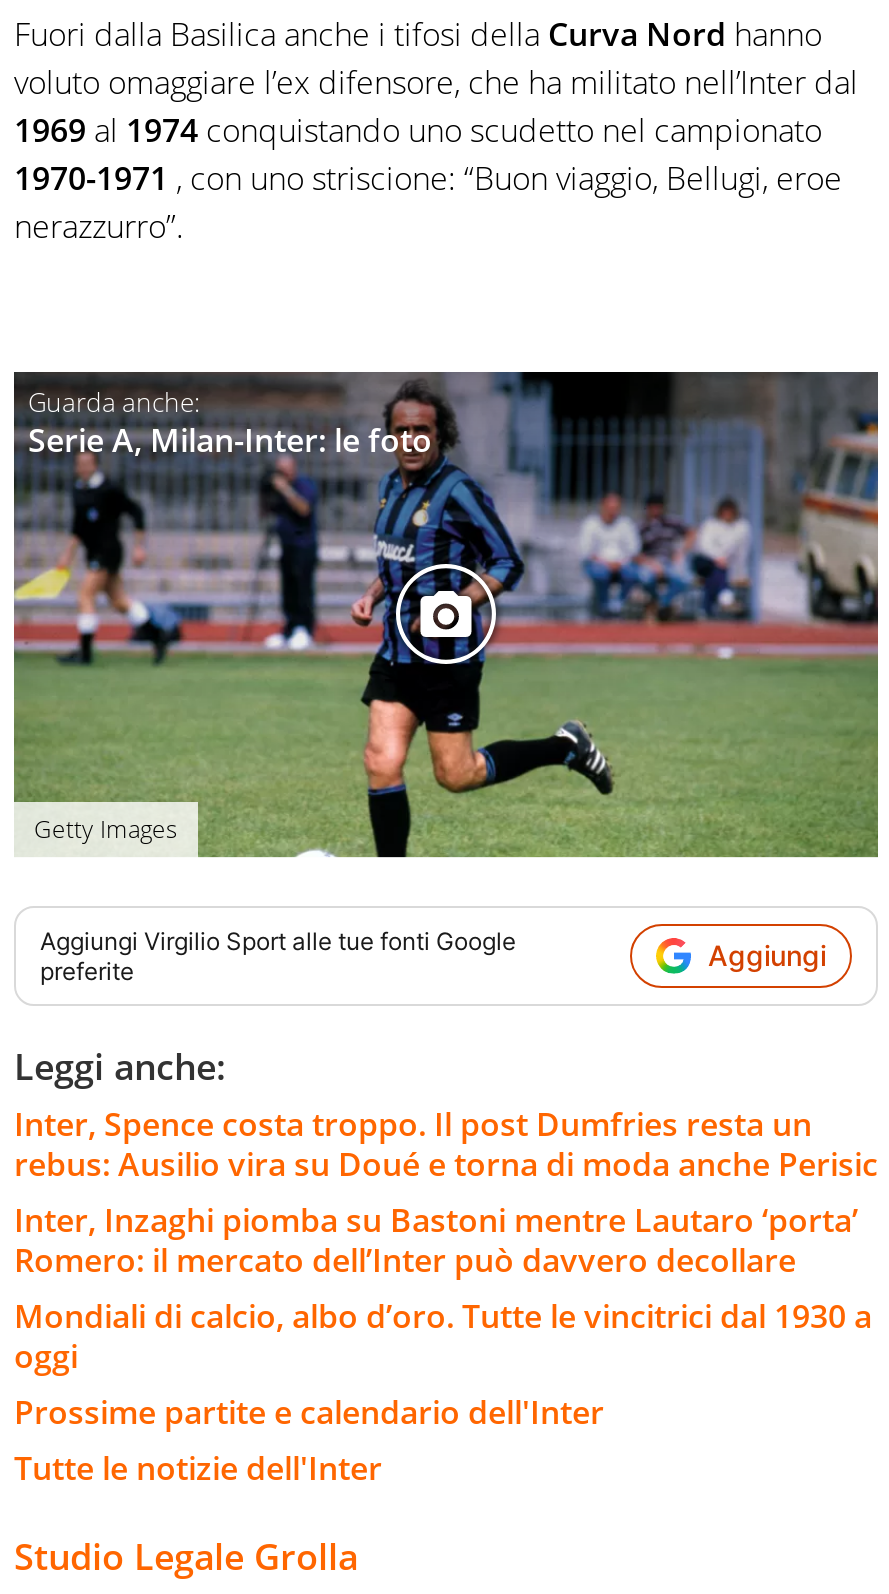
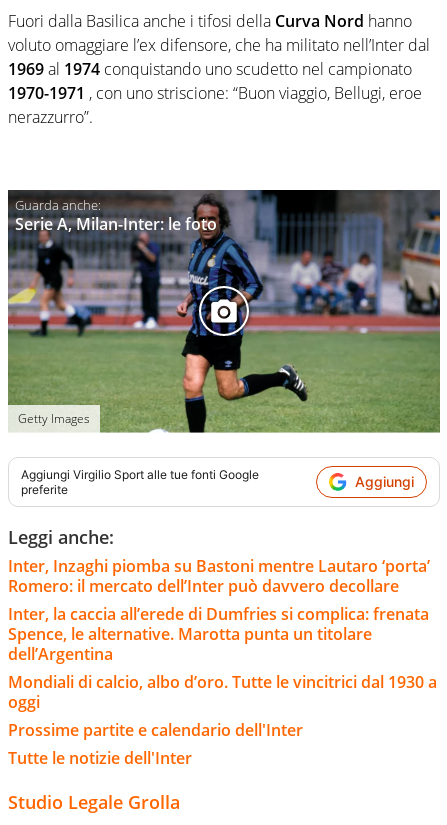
- Inter, Spence costa troppo. Il post Dumfries resta un
- rebus: Ausilio vira su Doué e torna di moda anche Perisic

moved up: Inter, Inzaghi piomba su Bastoni mentre Lautaro ‘porta’ | Romero: il mercato dell’Inter può davvero decollare

+ Inter, la caccia all’erede di Dumfries si complica: frenata
+ Spence, le alternative. Marotta punta un titolare
+ dell’Argentina
